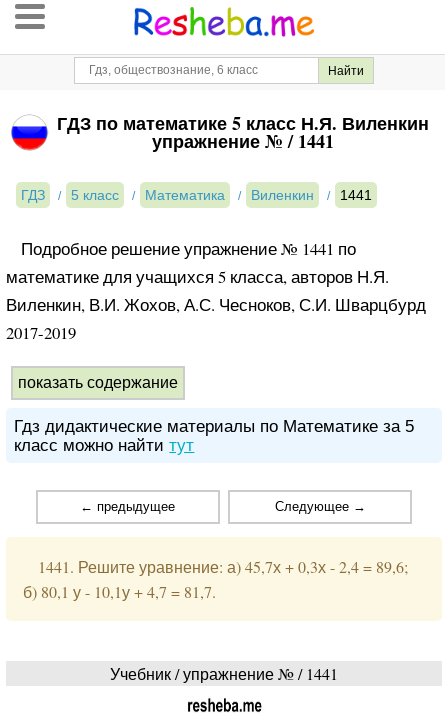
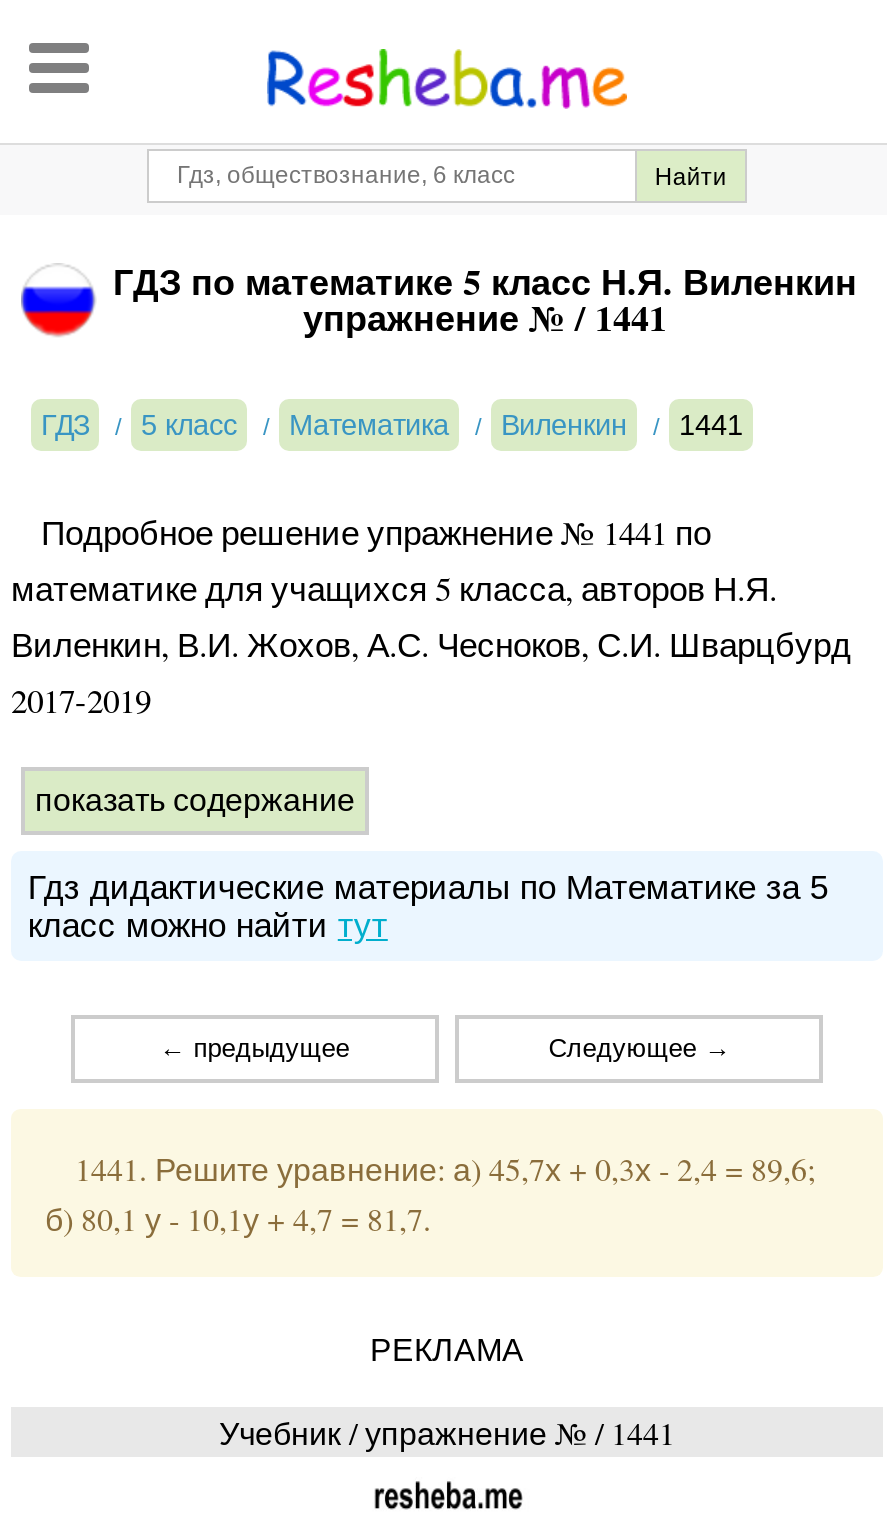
+ РЕКЛАМА
